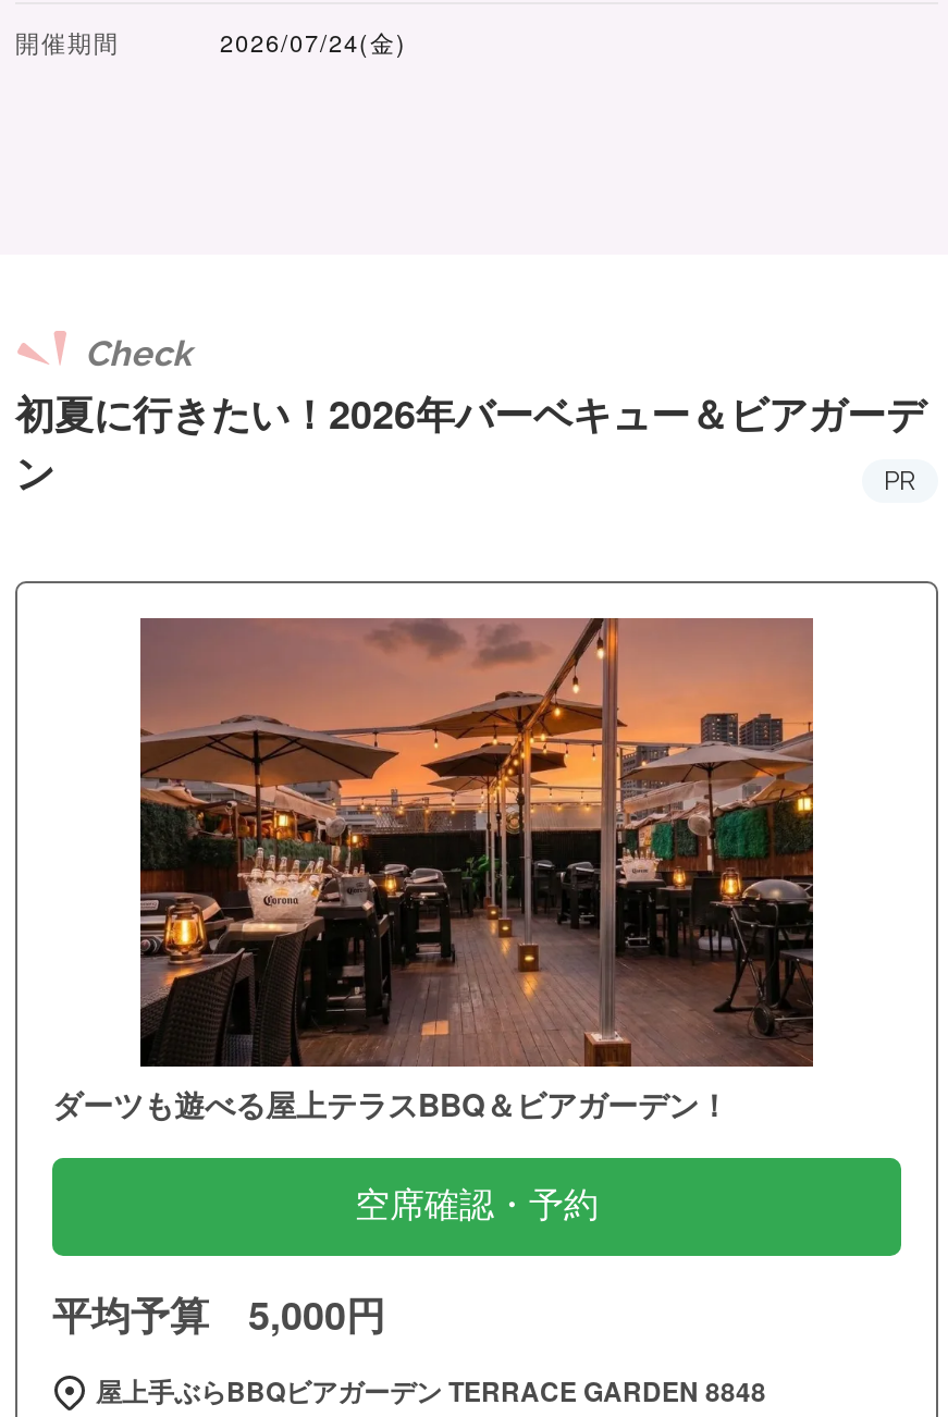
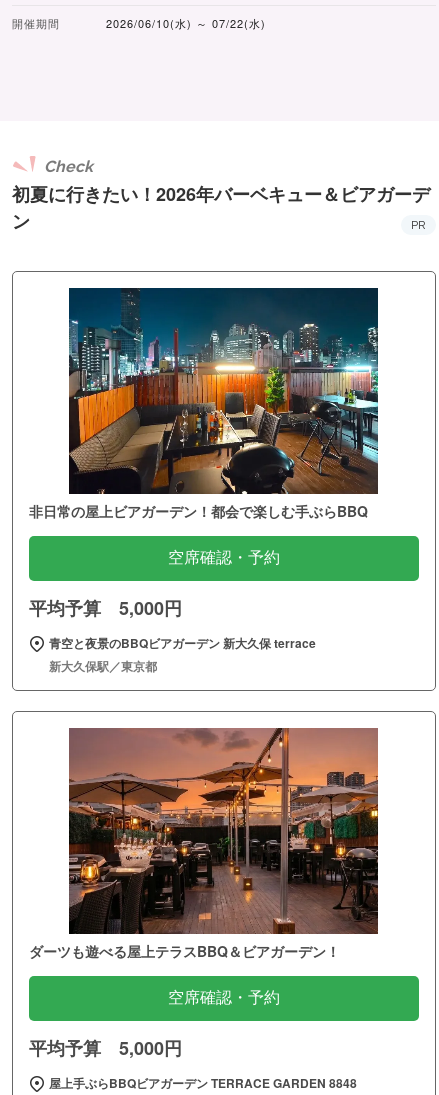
- 2026/07/24(金)
+ 2026/06/10(水) ～ 07/22(水)

+ [image]
+ 非日常の屋上ビアガーデン！都会で楽しむ手ぶらBBQ
+ 空席確認・予約
+ 平均予算 5,000円
+ 青空と夜景のBBQビアガーデン 新大久保 terrace
+ 新大久保駅／東京都
